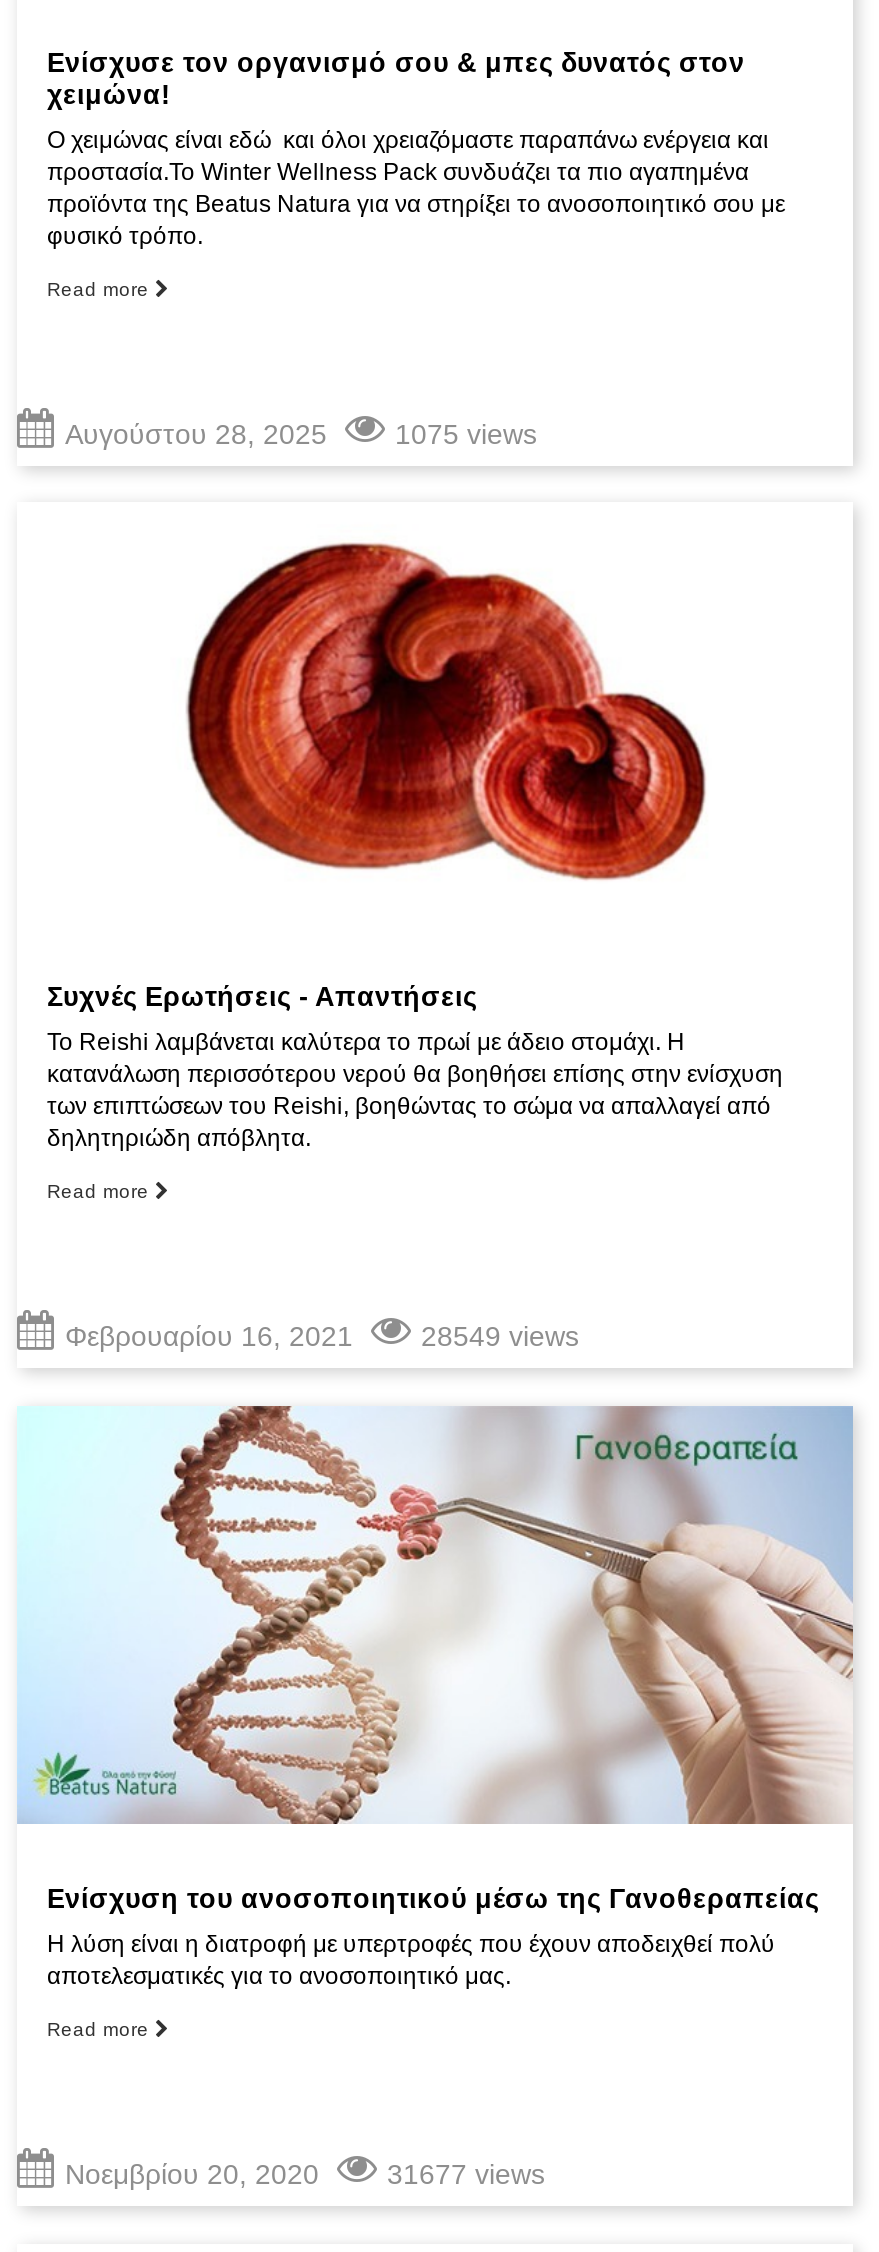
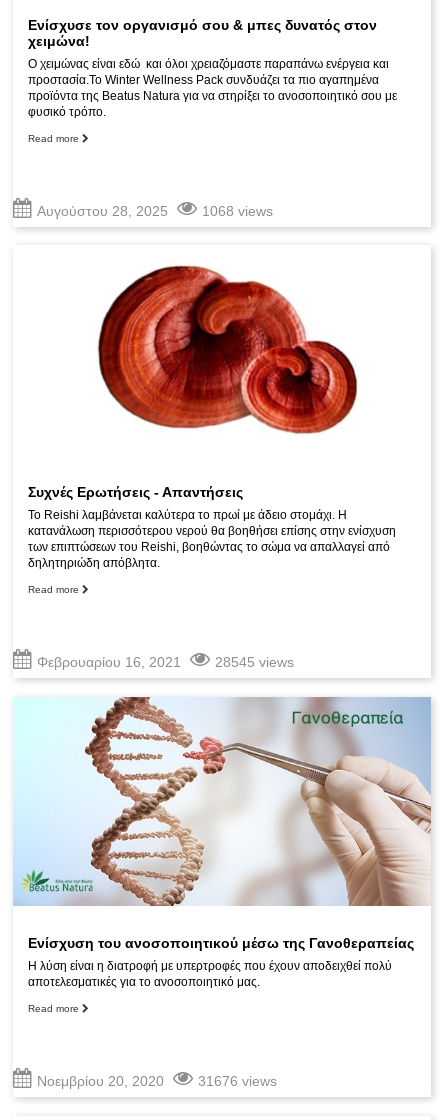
- 1075 views
+ 1068 views

- 28549 views
+ 28545 views

- 31677 views
+ 31676 views
